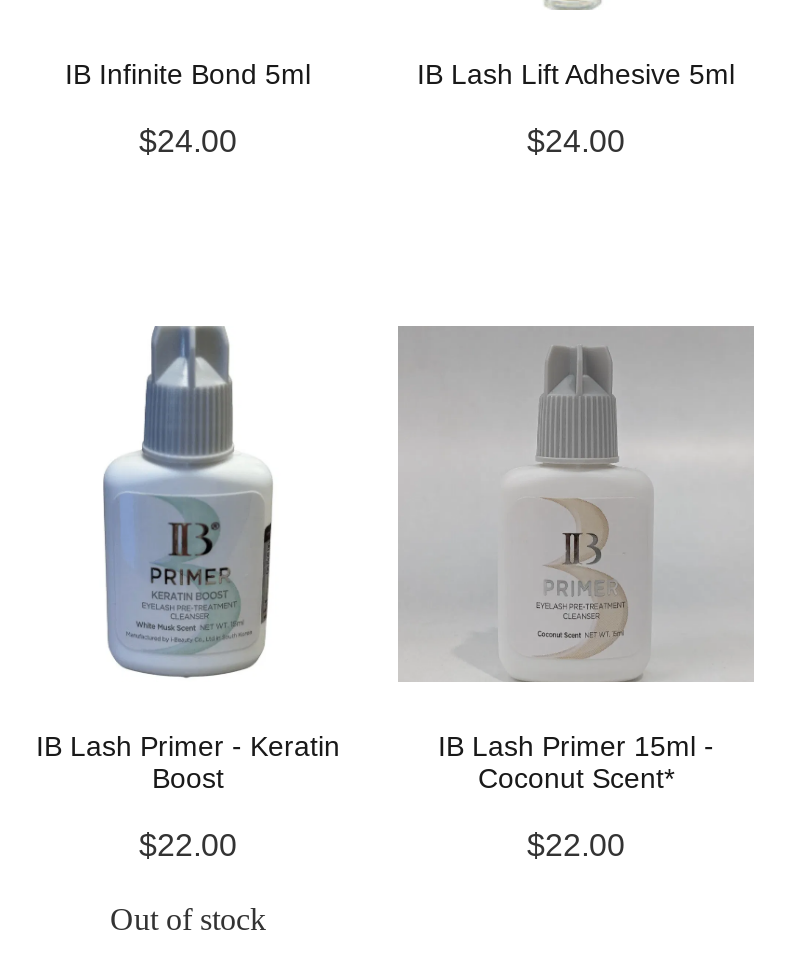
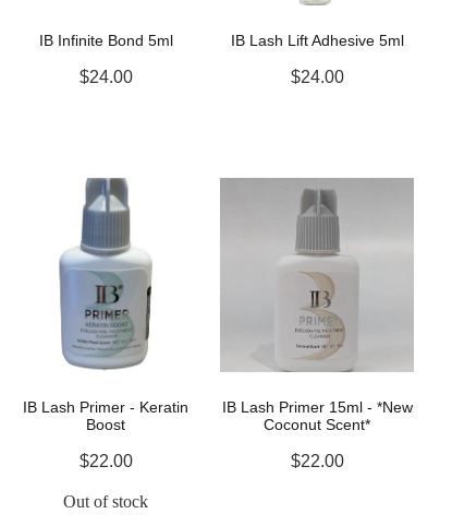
- IB Lash Primer 15ml -
+ IB Lash Primer 15ml - *New
